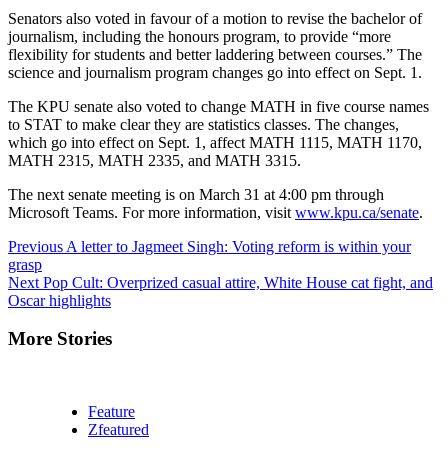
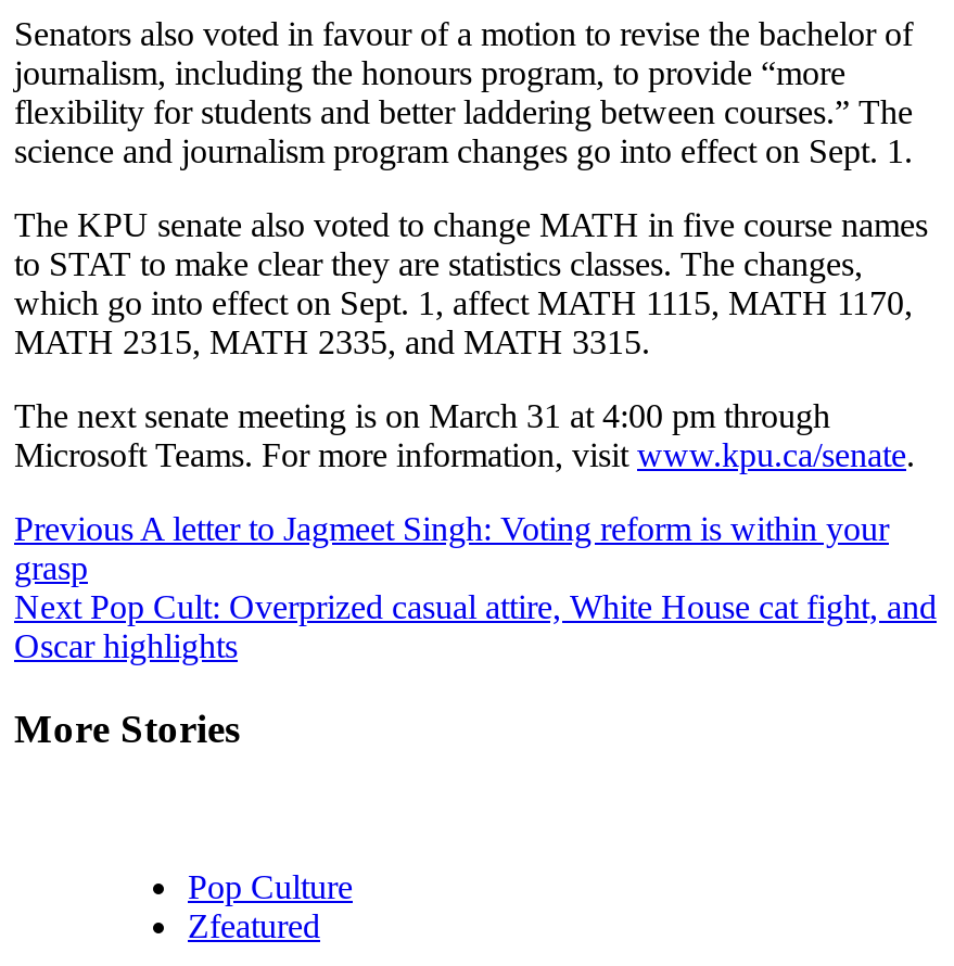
- Feature
+ Pop Culture
